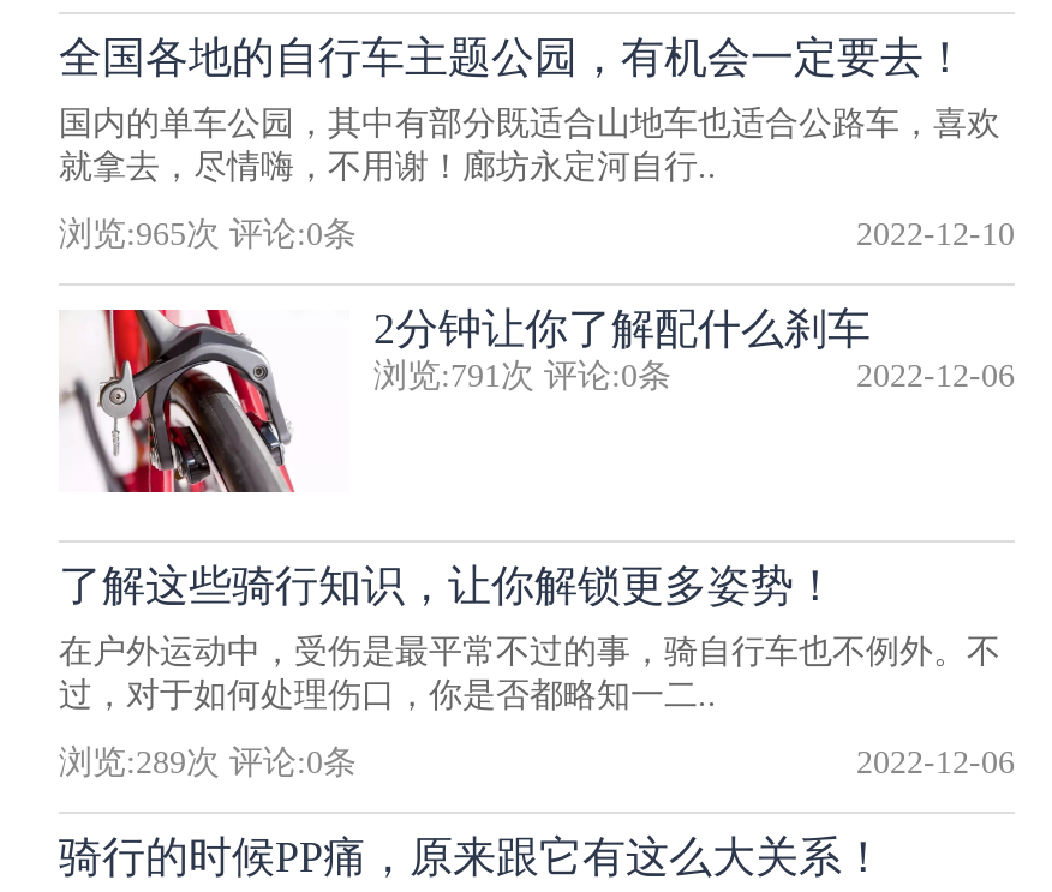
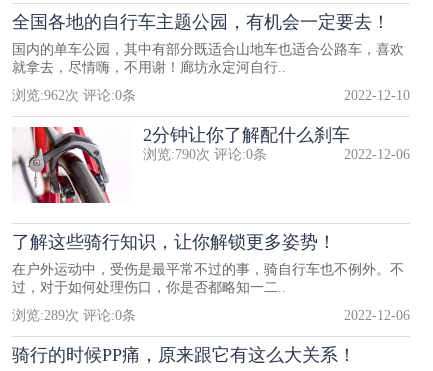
- 浏览:965次 评论:0条
+ 浏览:962次 评论:0条

- 浏览:791次 评论:0条
+ 浏览:790次 评论:0条
